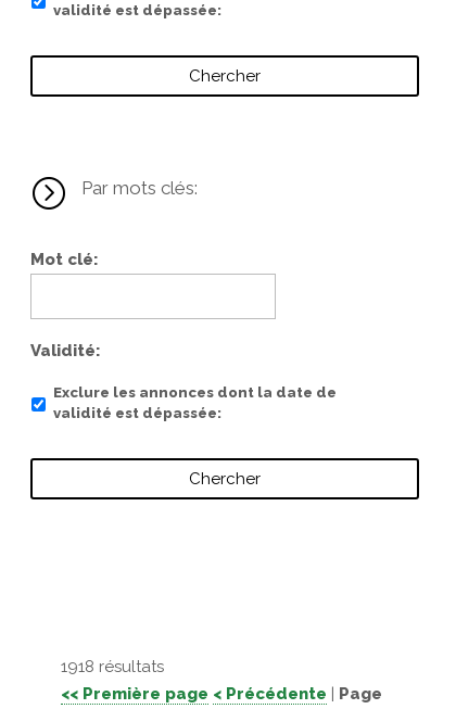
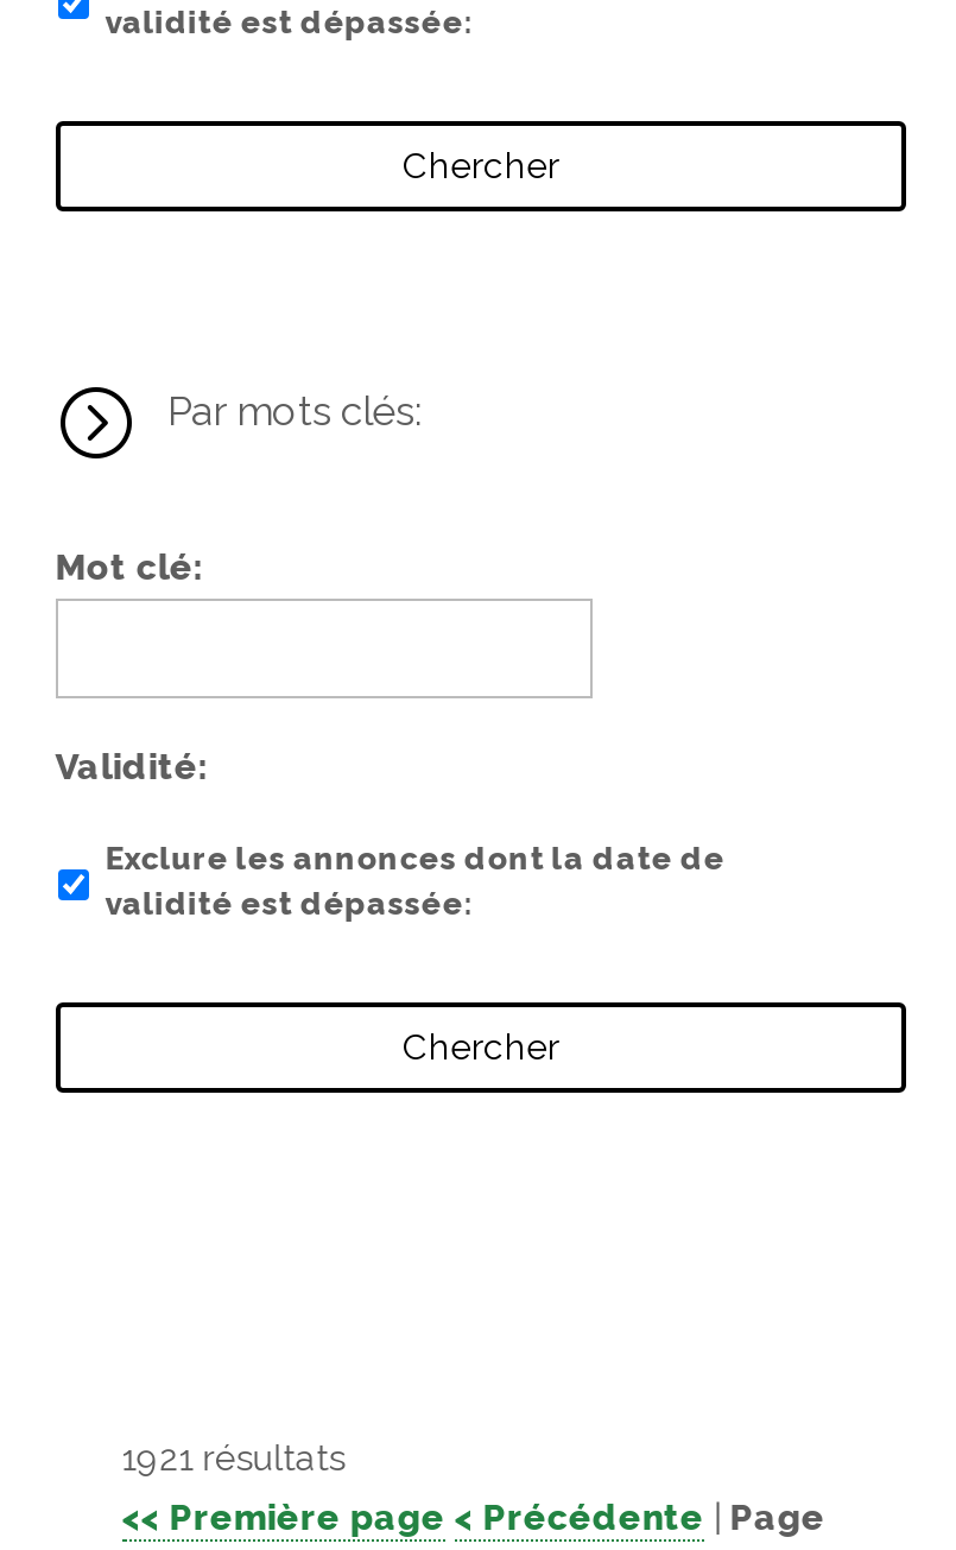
- 1918 résultats
+ 1921 résultats
